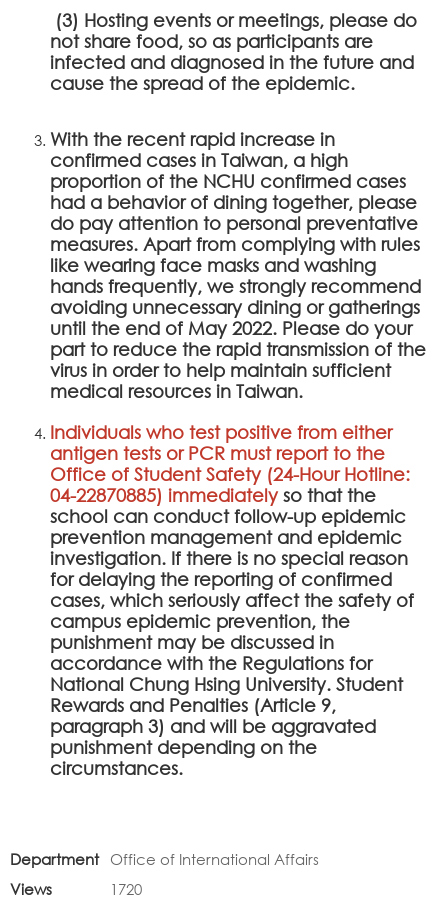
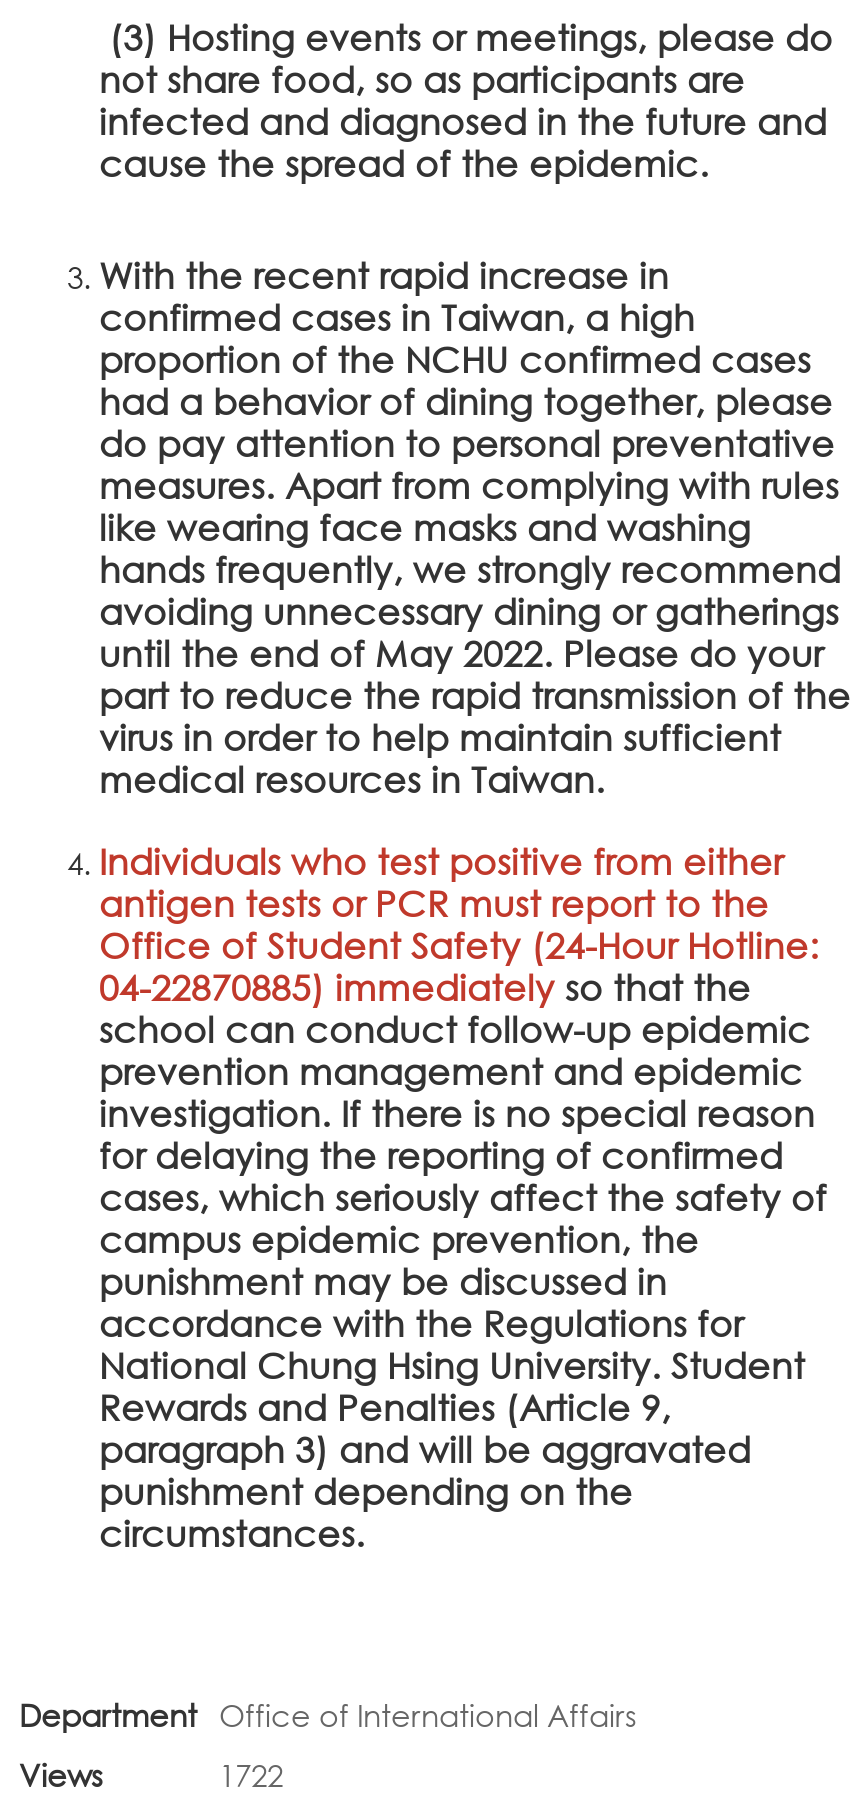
- 1720
+ 1722
